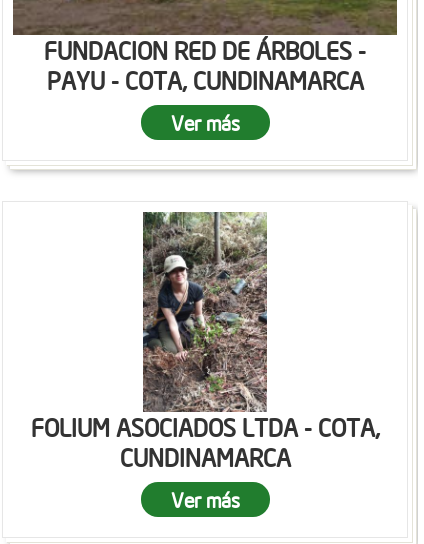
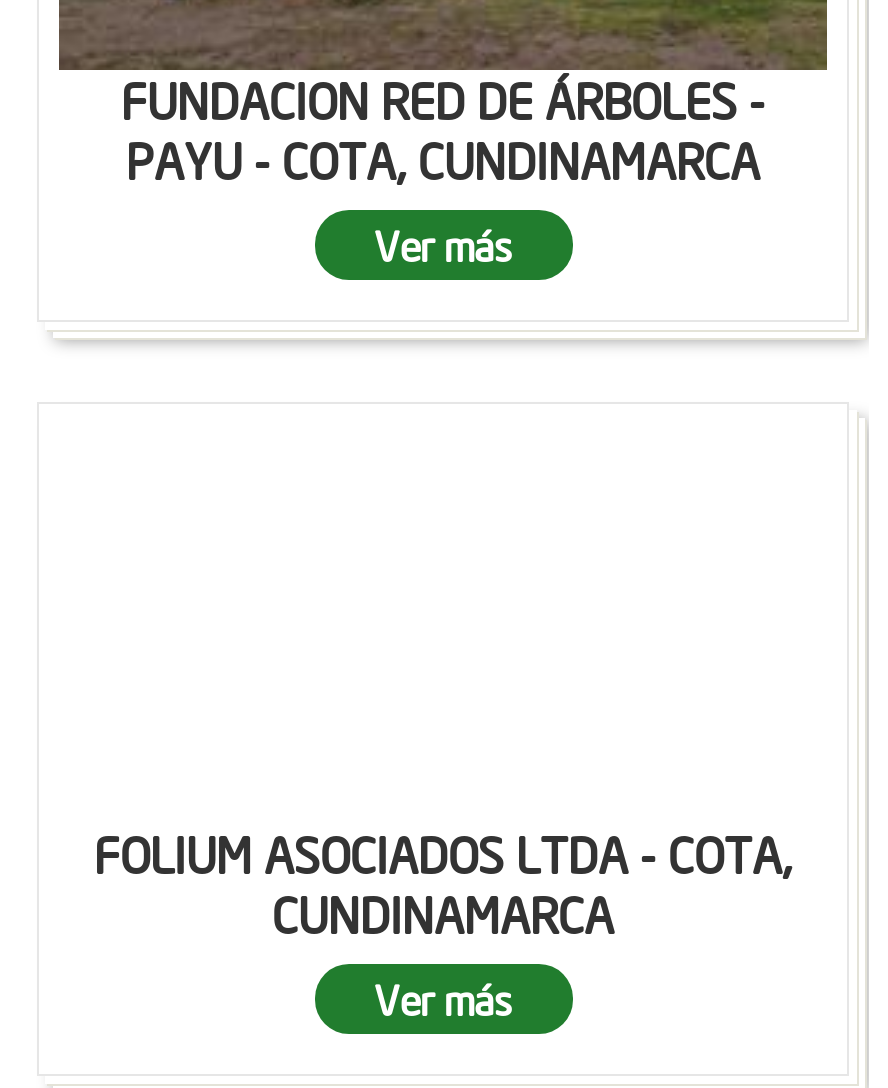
- [image]
